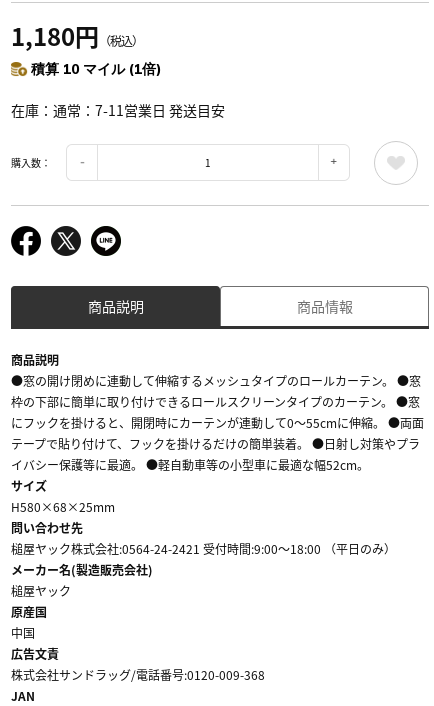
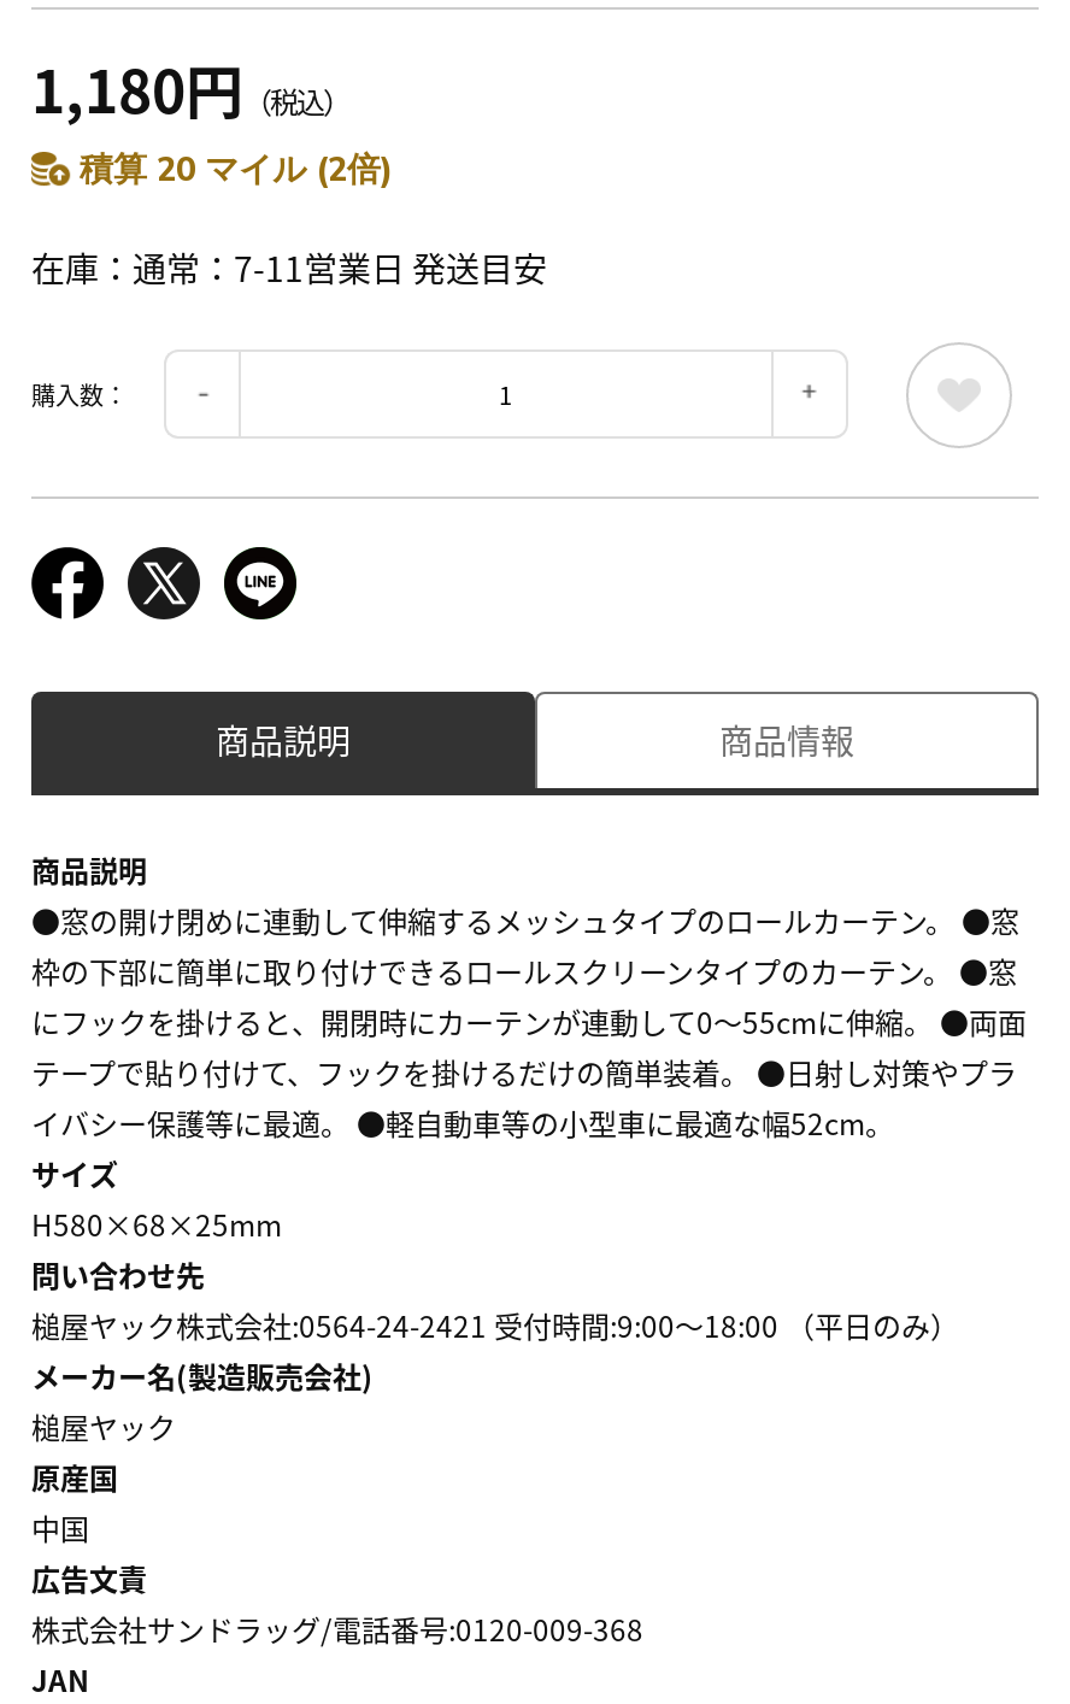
- 積算 10 マイル (1倍)
+ 積算 20 マイル (2倍)
